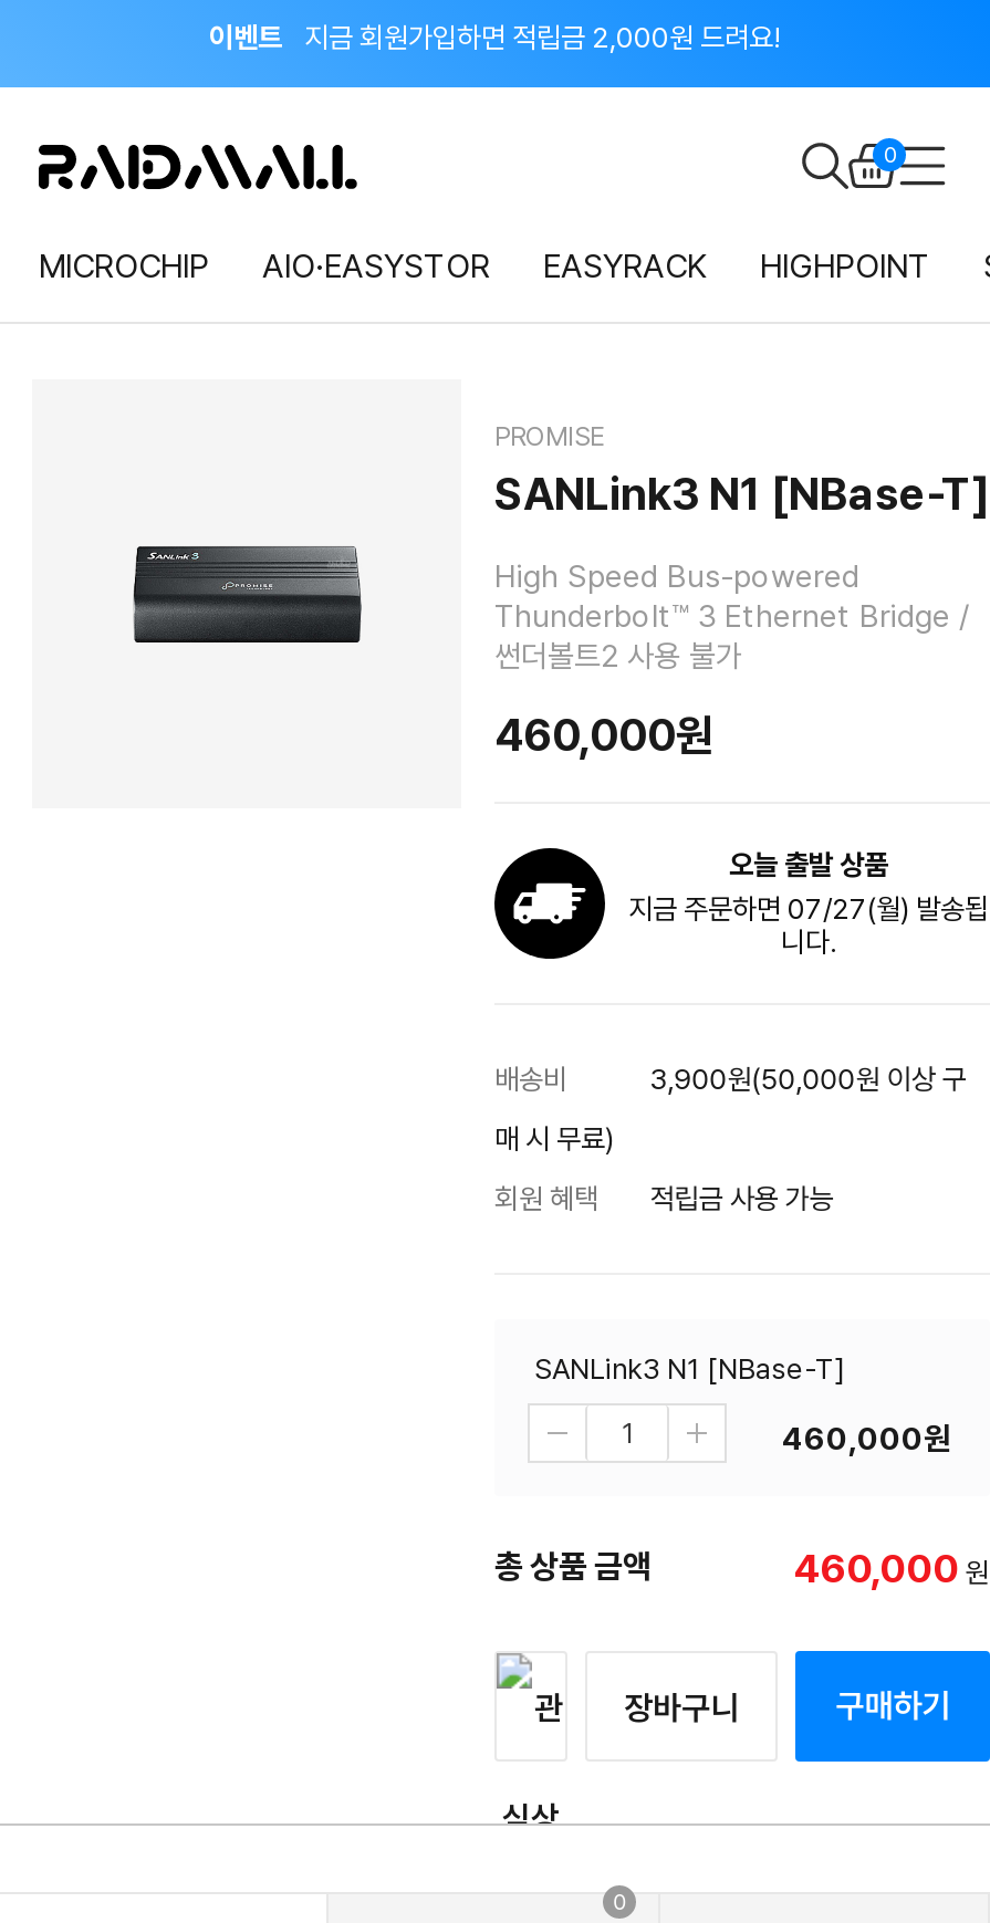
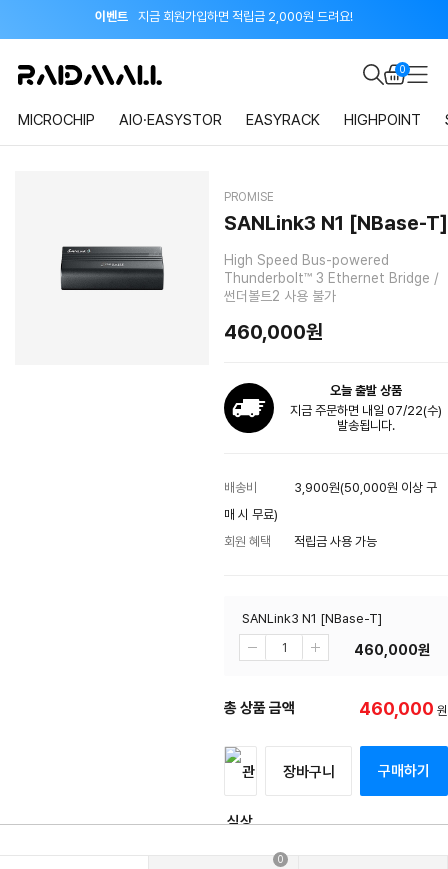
- 지금 주문하면 07/27(월) 발송됩
- 니다.
+ 지금 주문하면 내일 07/22(수)
+ 발송됩니다.
